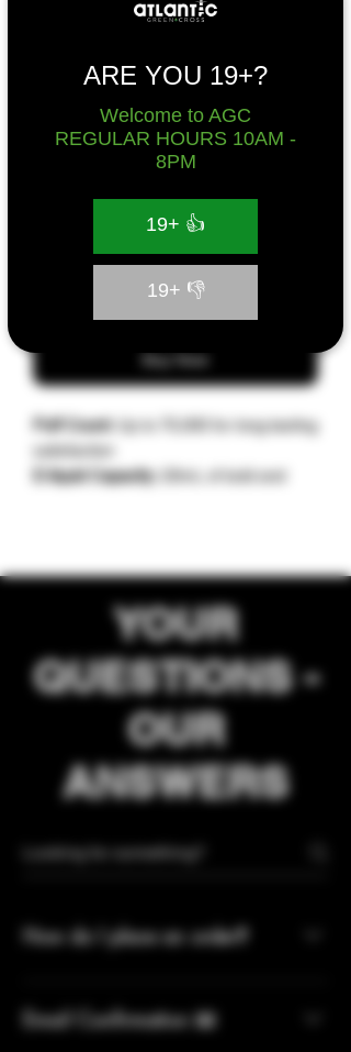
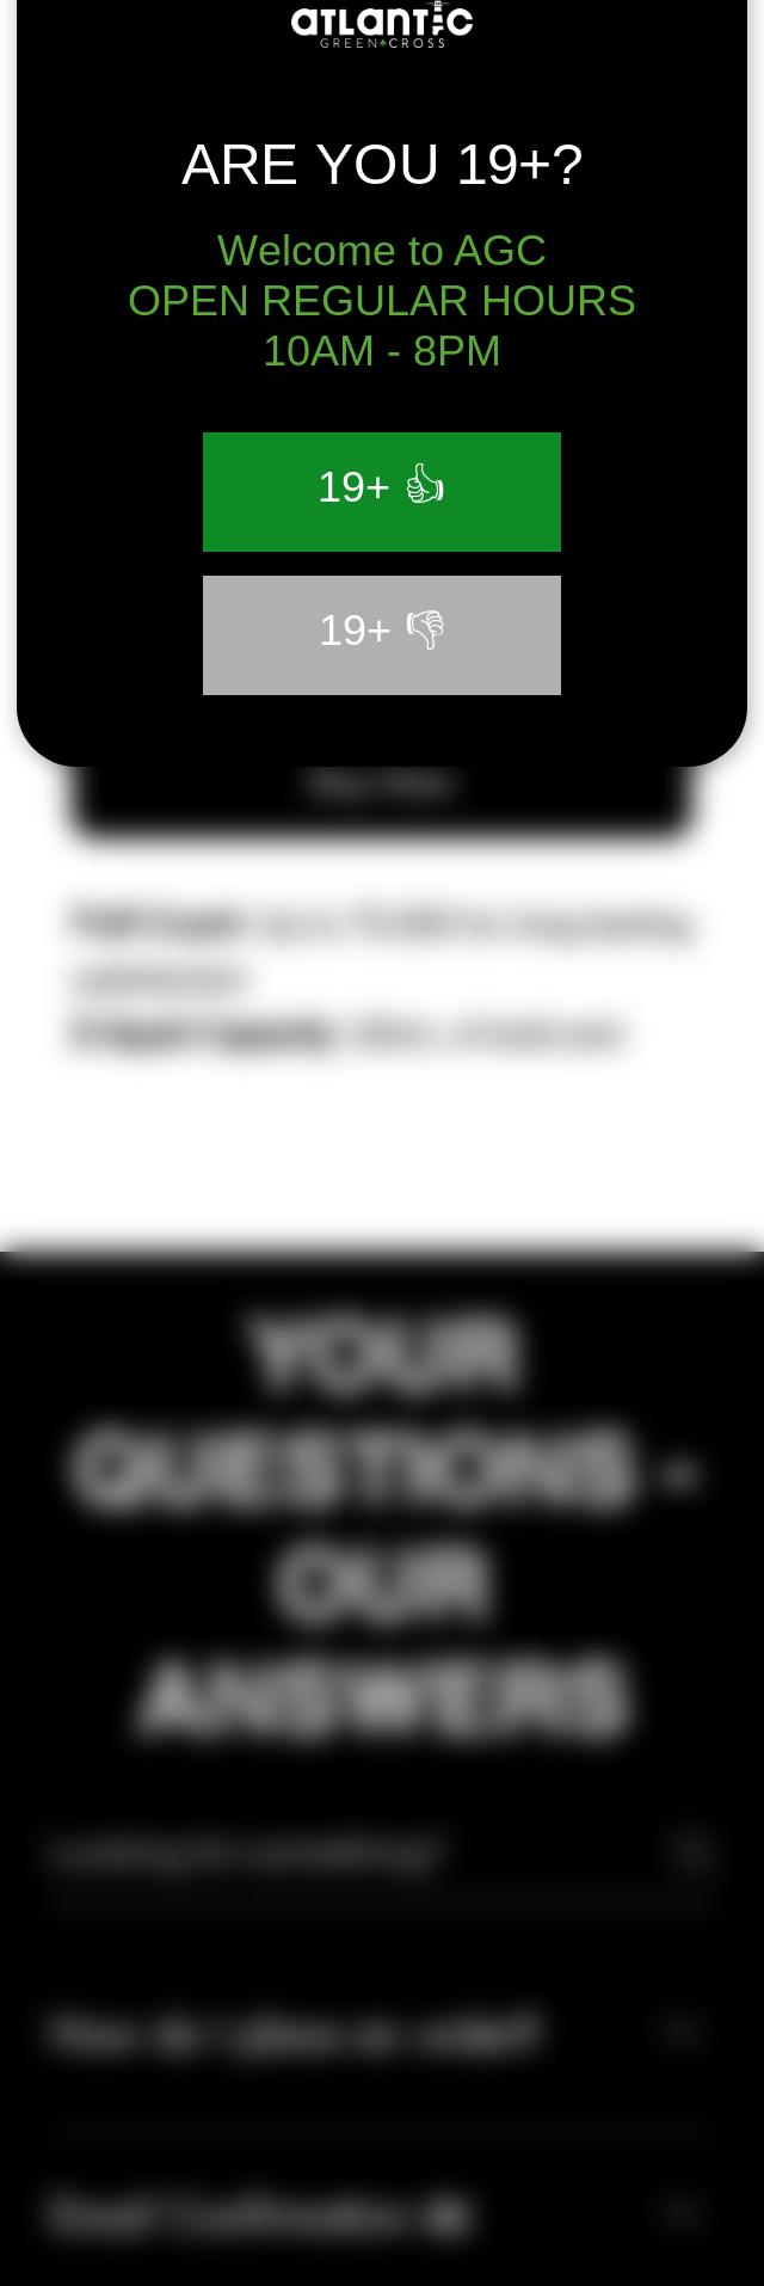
- REGULAR HOURS 10AM -
- 8PM
+ OPEN REGULAR HOURS
+ 10AM - 8PM
